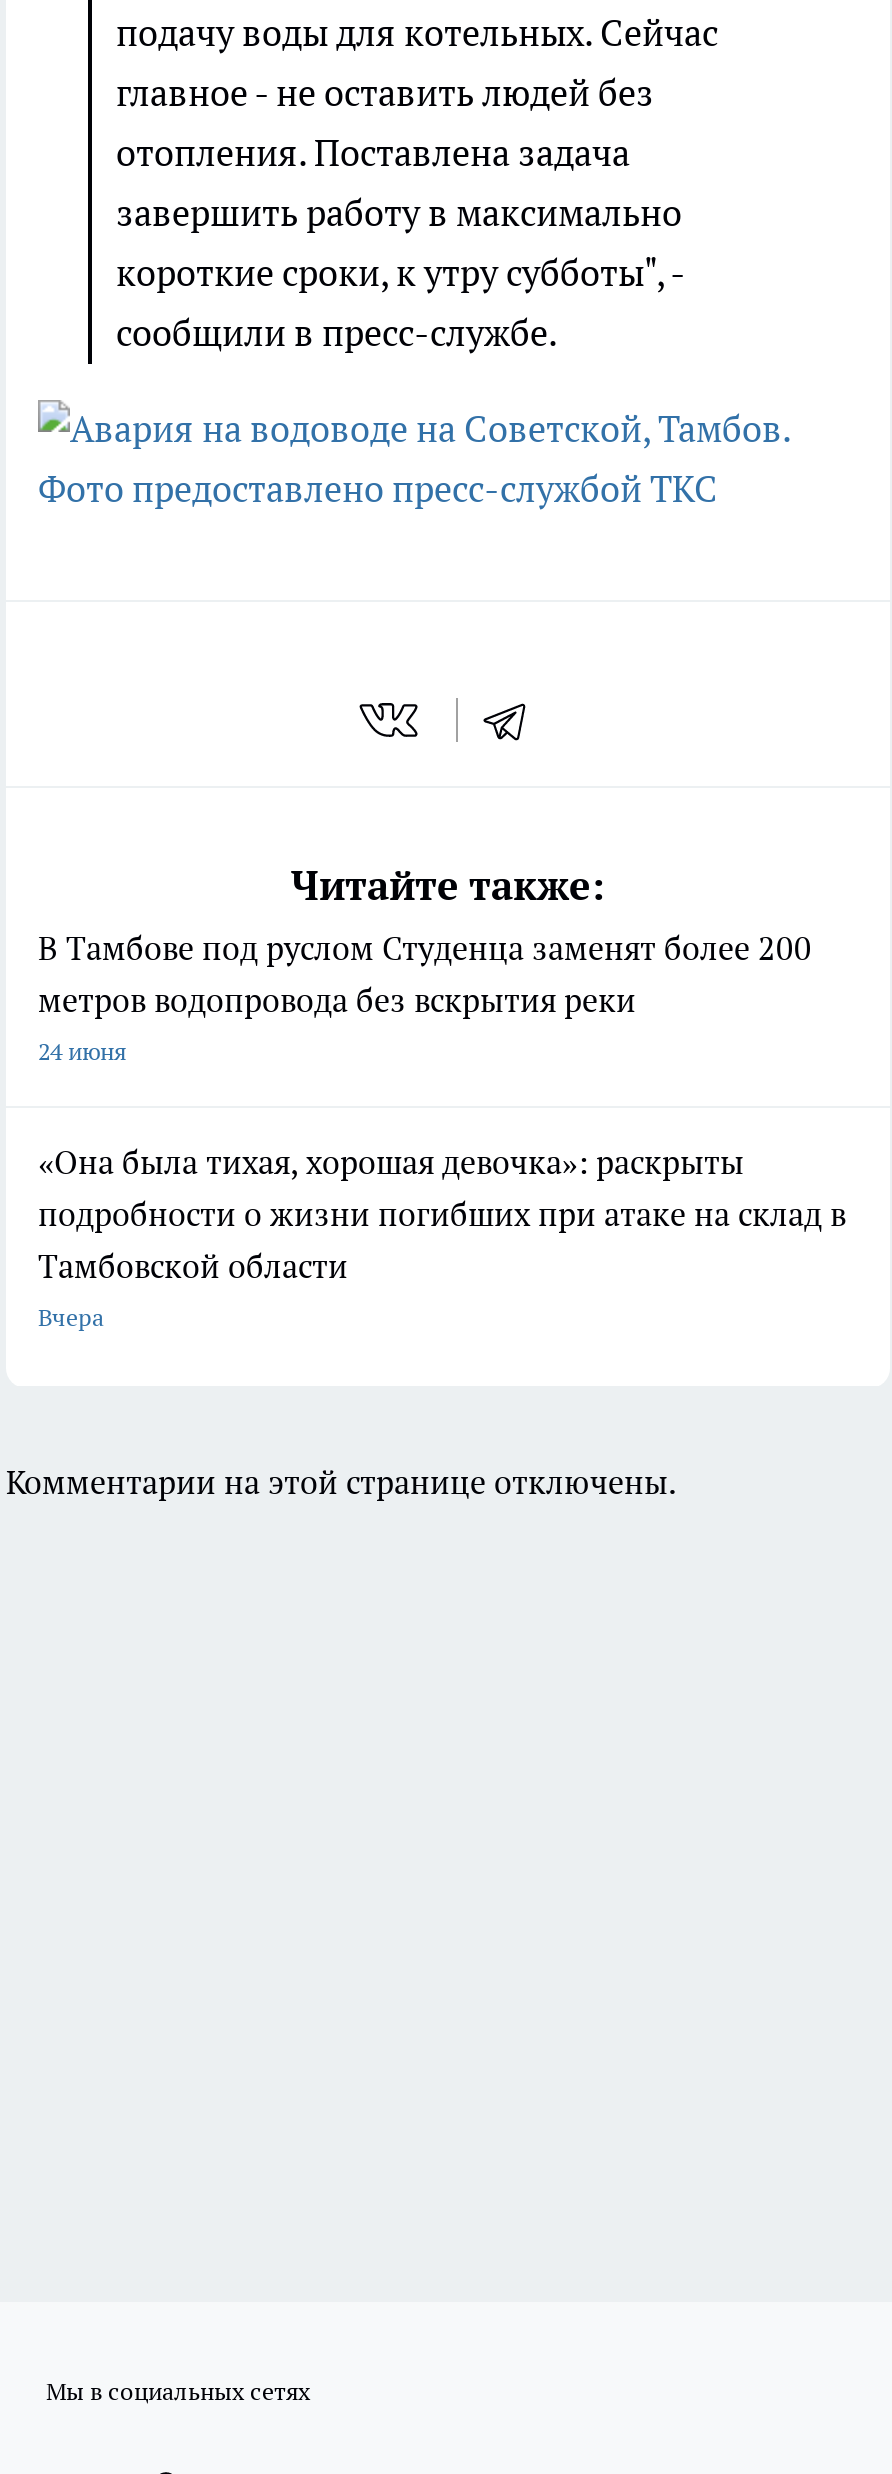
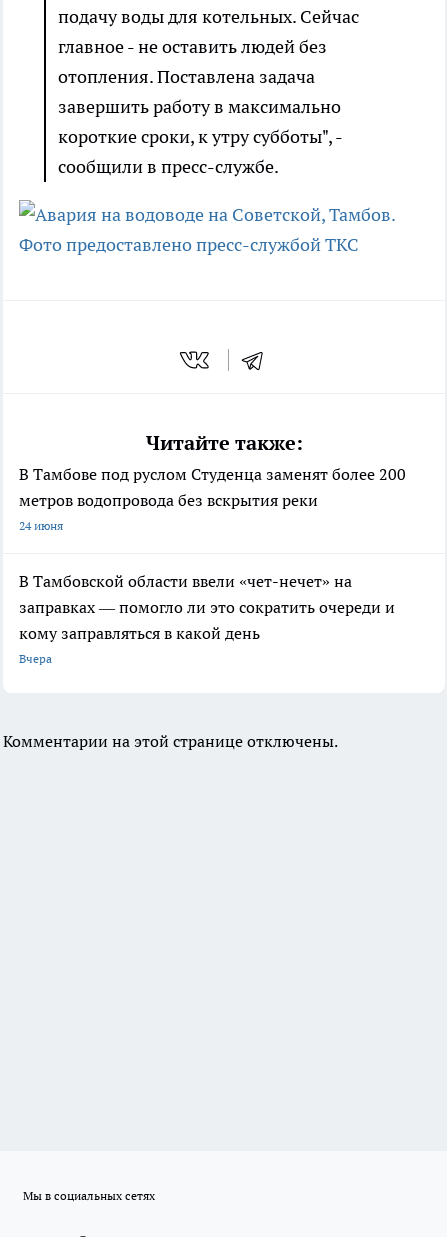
- «Она была тихая, хорошая девочка»: раскрыты
- подробности о жизни погибших при атаке на склад в
- Тамбовской области
+ В Тамбовской области ввели «чет-нечет» на
+ заправках — помогло ли это сократить очереди и
+ кому заправляться в какой день
